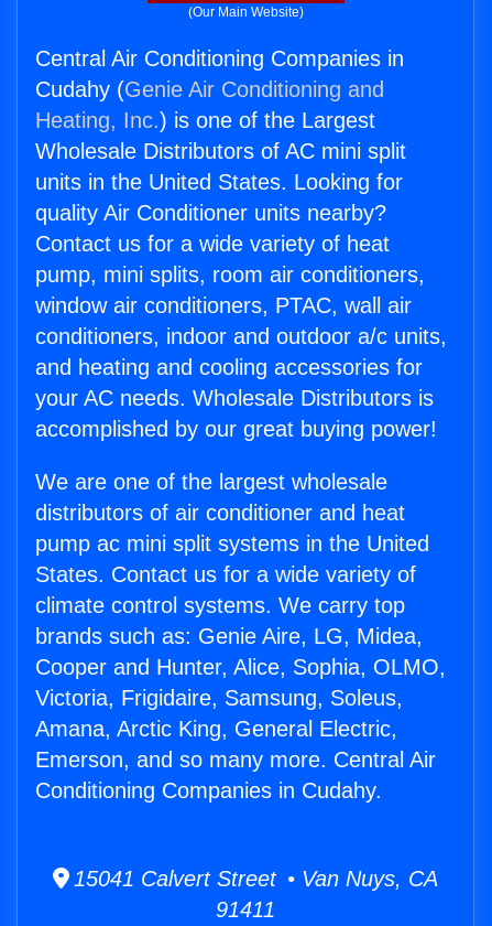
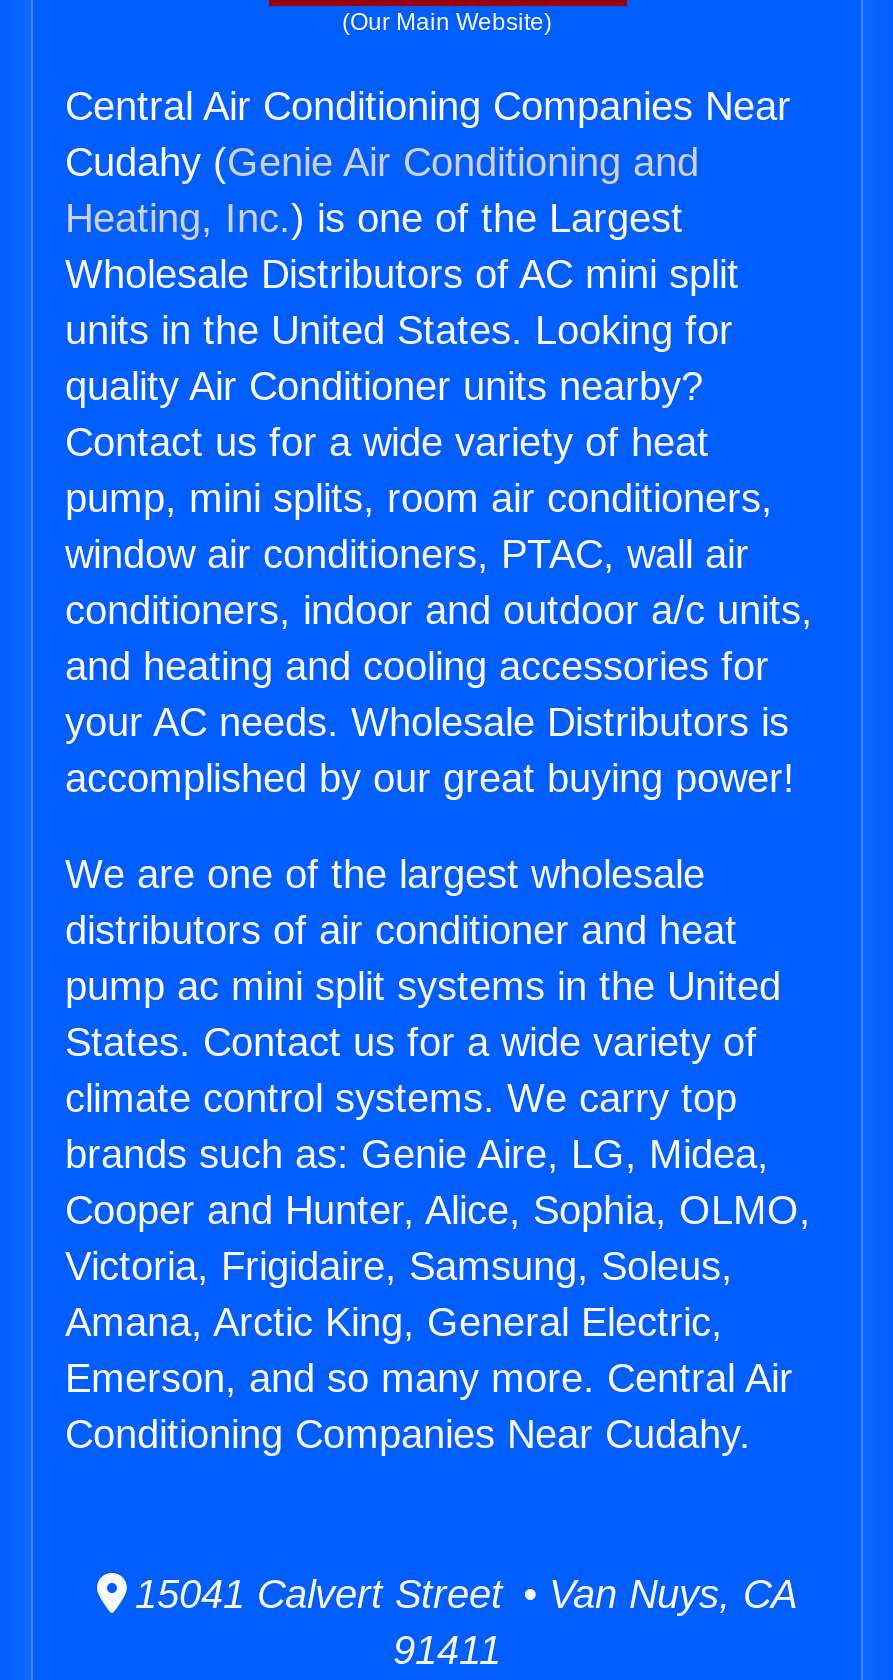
- Central Air Conditioning Companies in
+ Central Air Conditioning Companies Near

- Conditioning Companies in Cudahy.
+ Conditioning Companies Near Cudahy.
